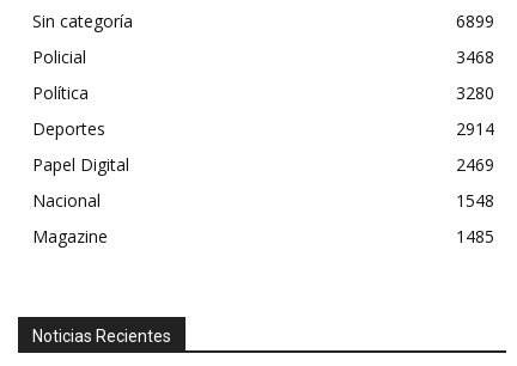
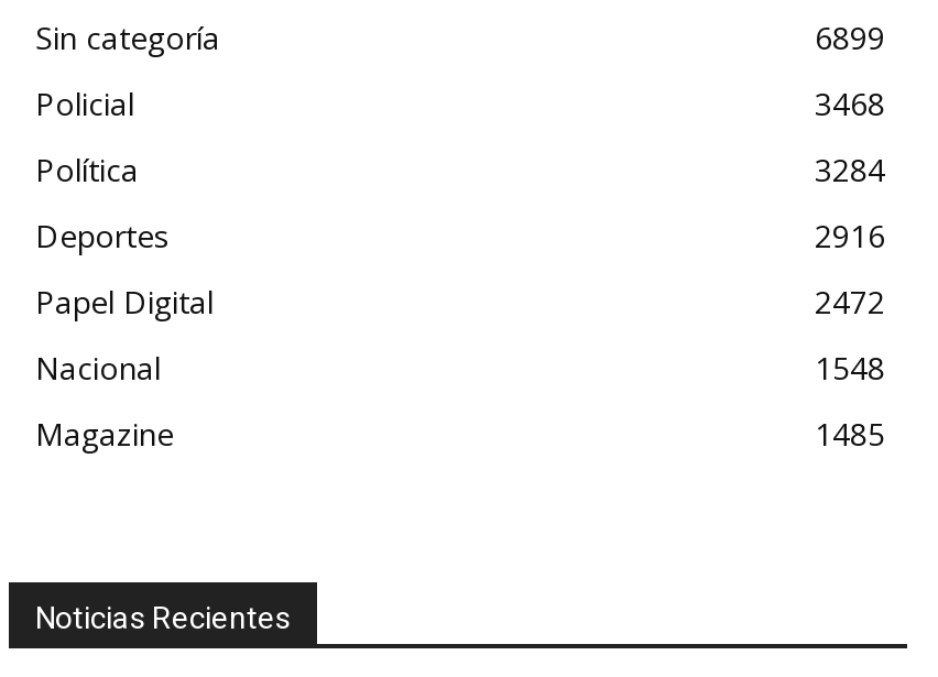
- 3280
+ 3284

- 2914
+ 2916

- 2469
+ 2472
